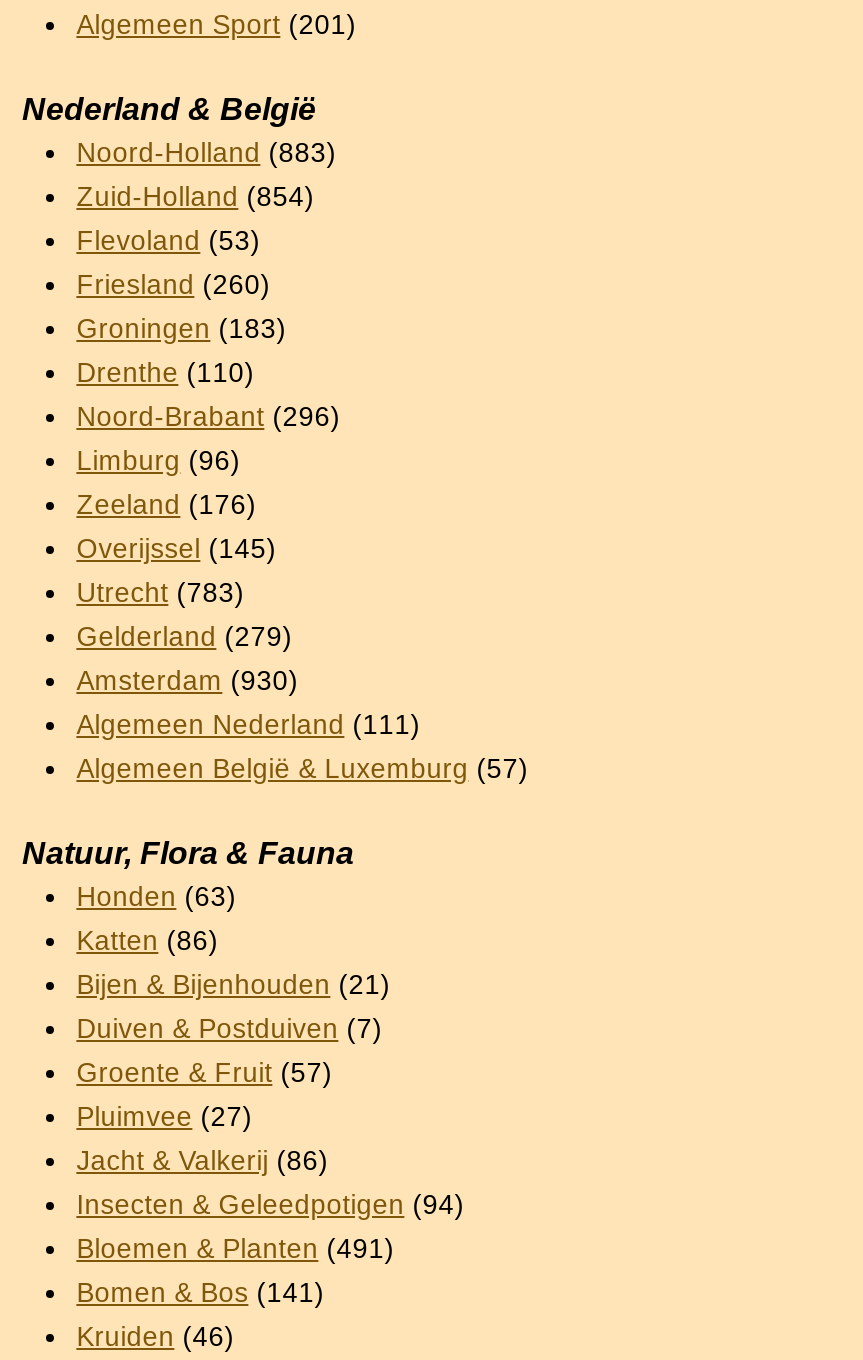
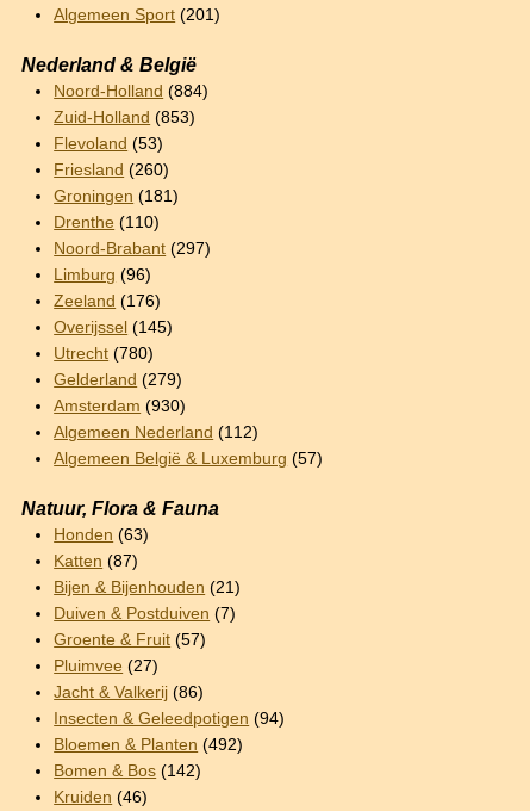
- Noord-Holland (883)
+ Noord-Holland (884)

- Zuid-Holland (854)
+ Zuid-Holland (853)

- Groningen (183)
+ Groningen (181)

- Noord-Brabant (296)
+ Noord-Brabant (297)

- Utrecht (783)
+ Utrecht (780)

- Algemeen Nederland (111)
+ Algemeen Nederland (112)

- Katten (86)
+ Katten (87)

- Bloemen & Planten (491)
+ Bloemen & Planten (492)

- Bomen & Bos (141)
+ Bomen & Bos (142)
